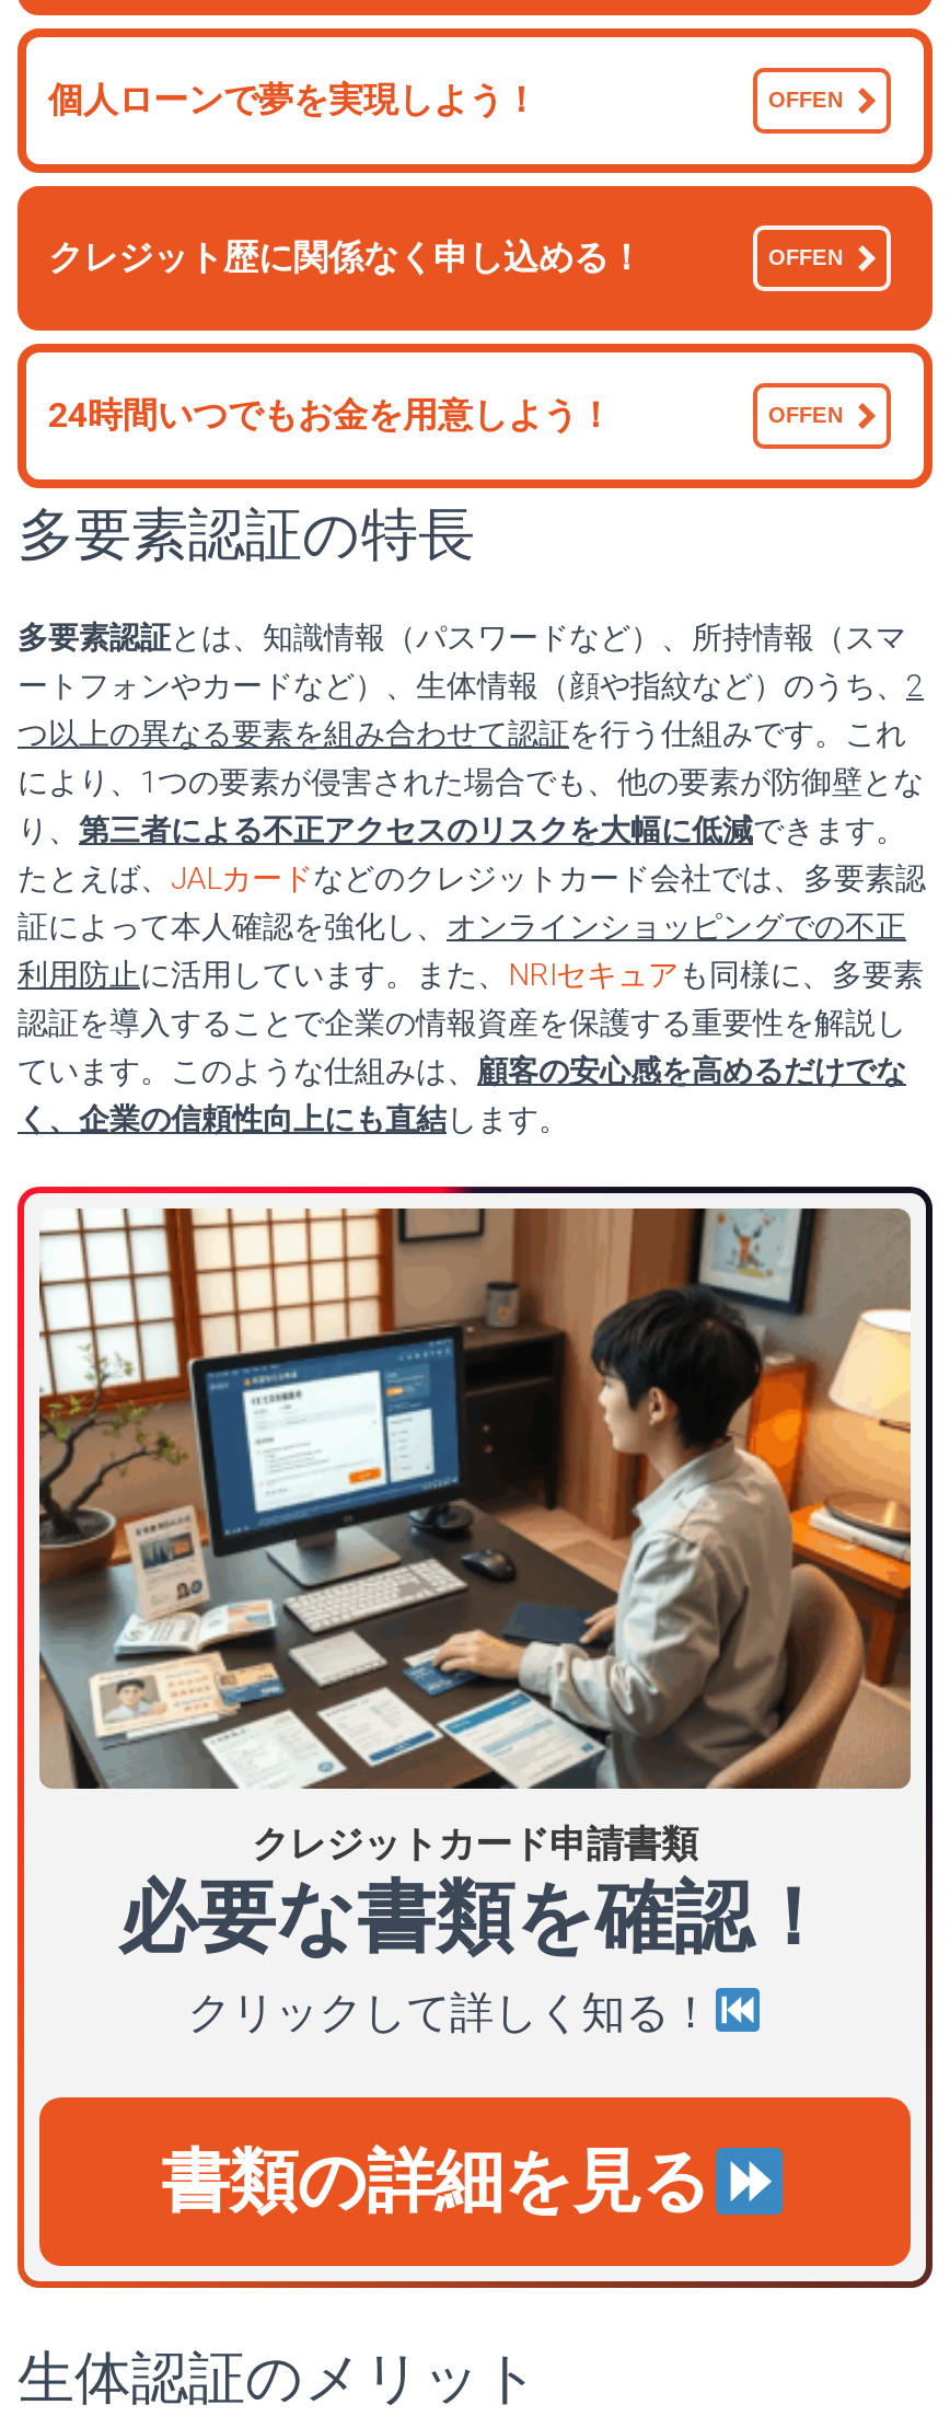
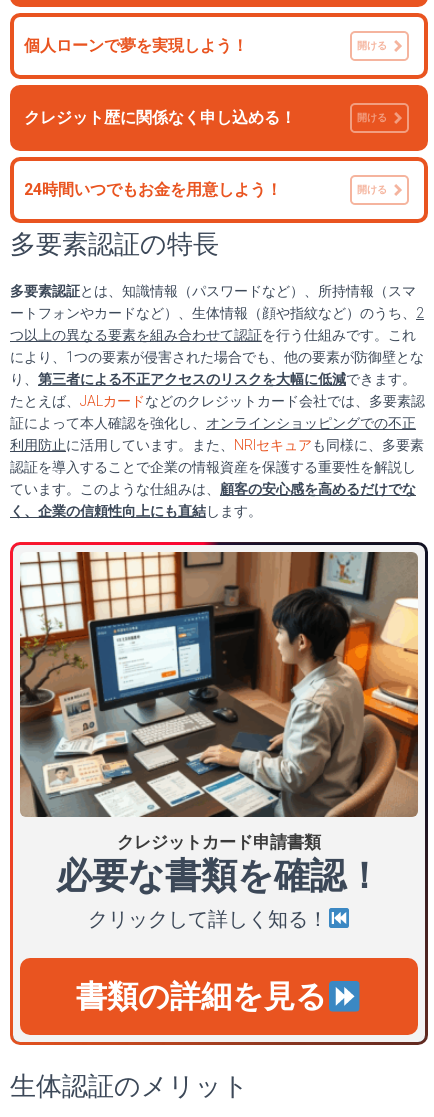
- OFFEN
+ 開ける

- OFFEN
+ 開ける

- OFFEN
+ 開ける
